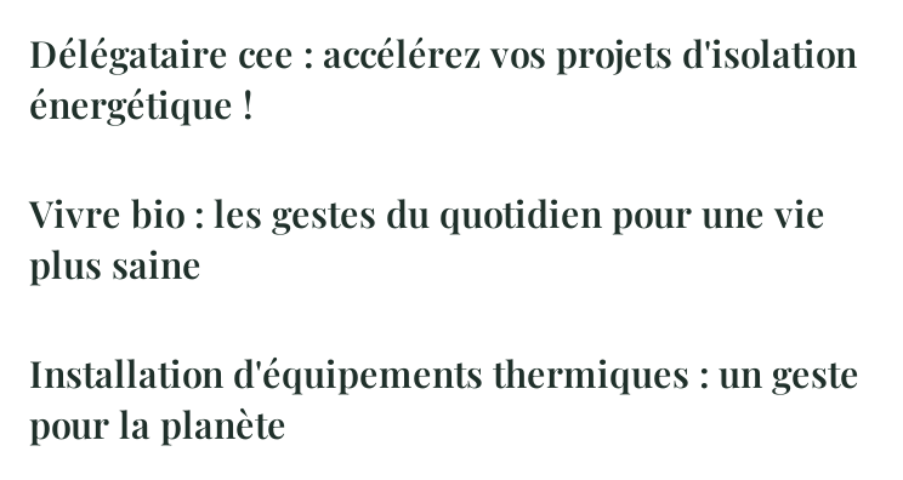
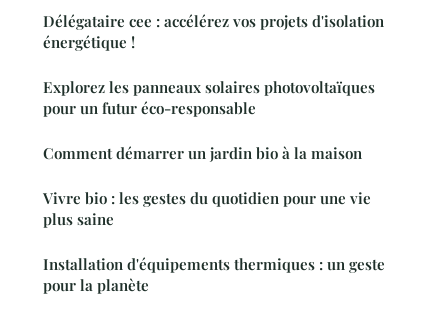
+ Explorez les panneaux solaires photovoltaïques
+ pour un futur éco-responsable
+ Comment démarrer un jardin bio à la maison
